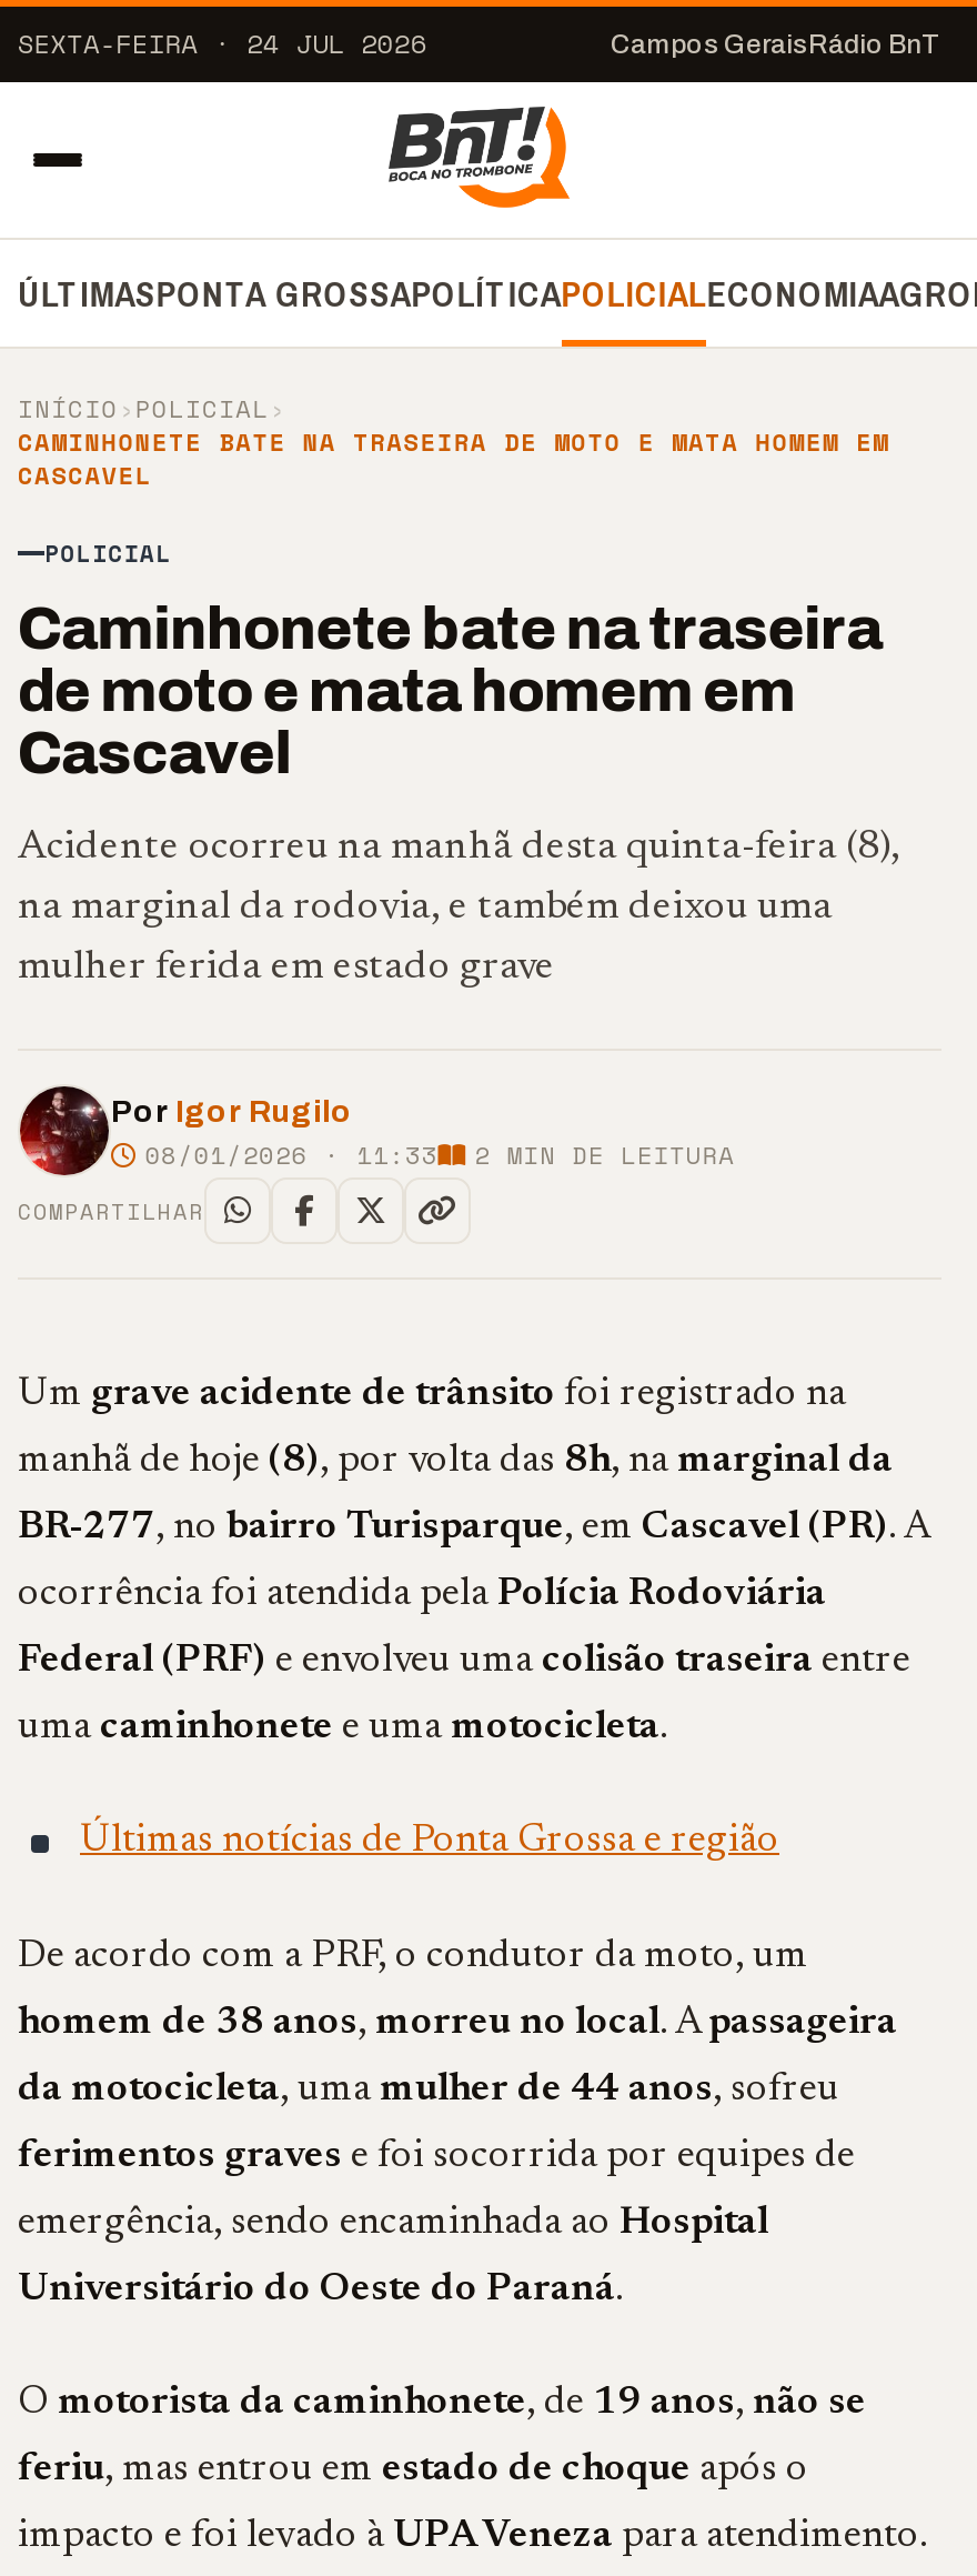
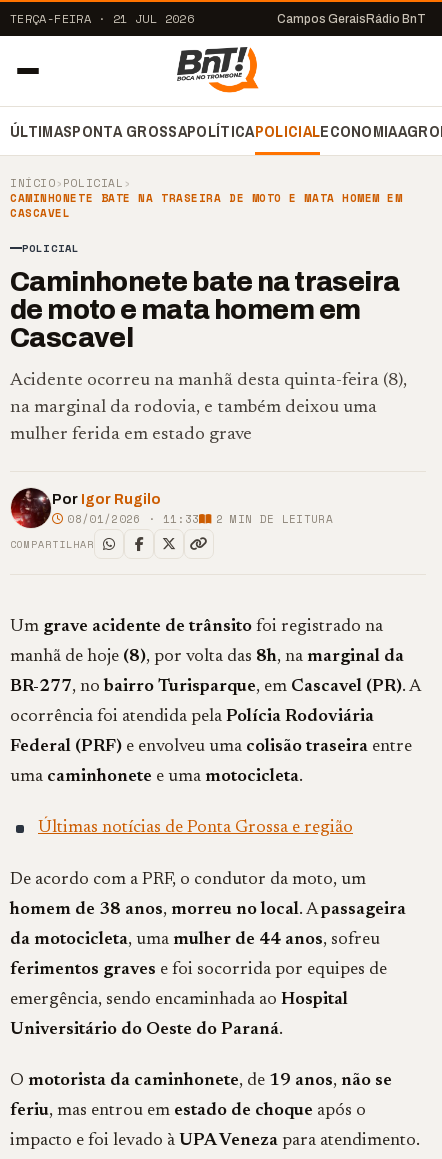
- SEXTA-FEIRA · 24 JUL 2026
+ TERÇA-FEIRA · 21 JUL 2026
